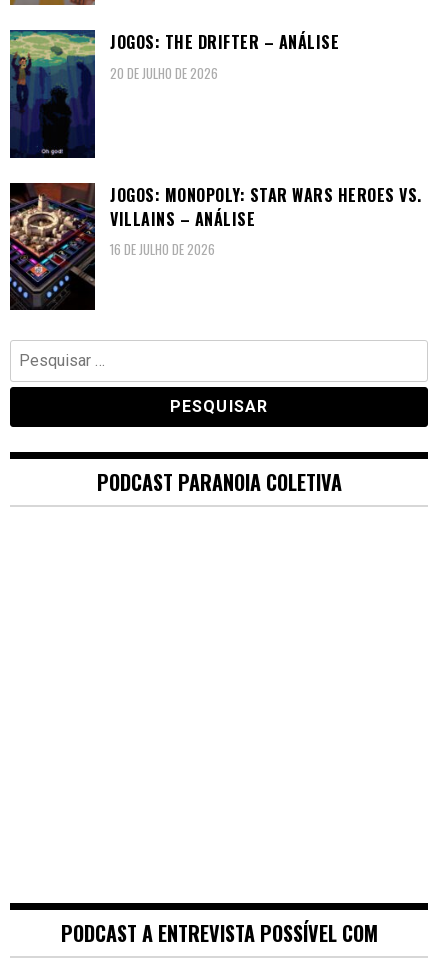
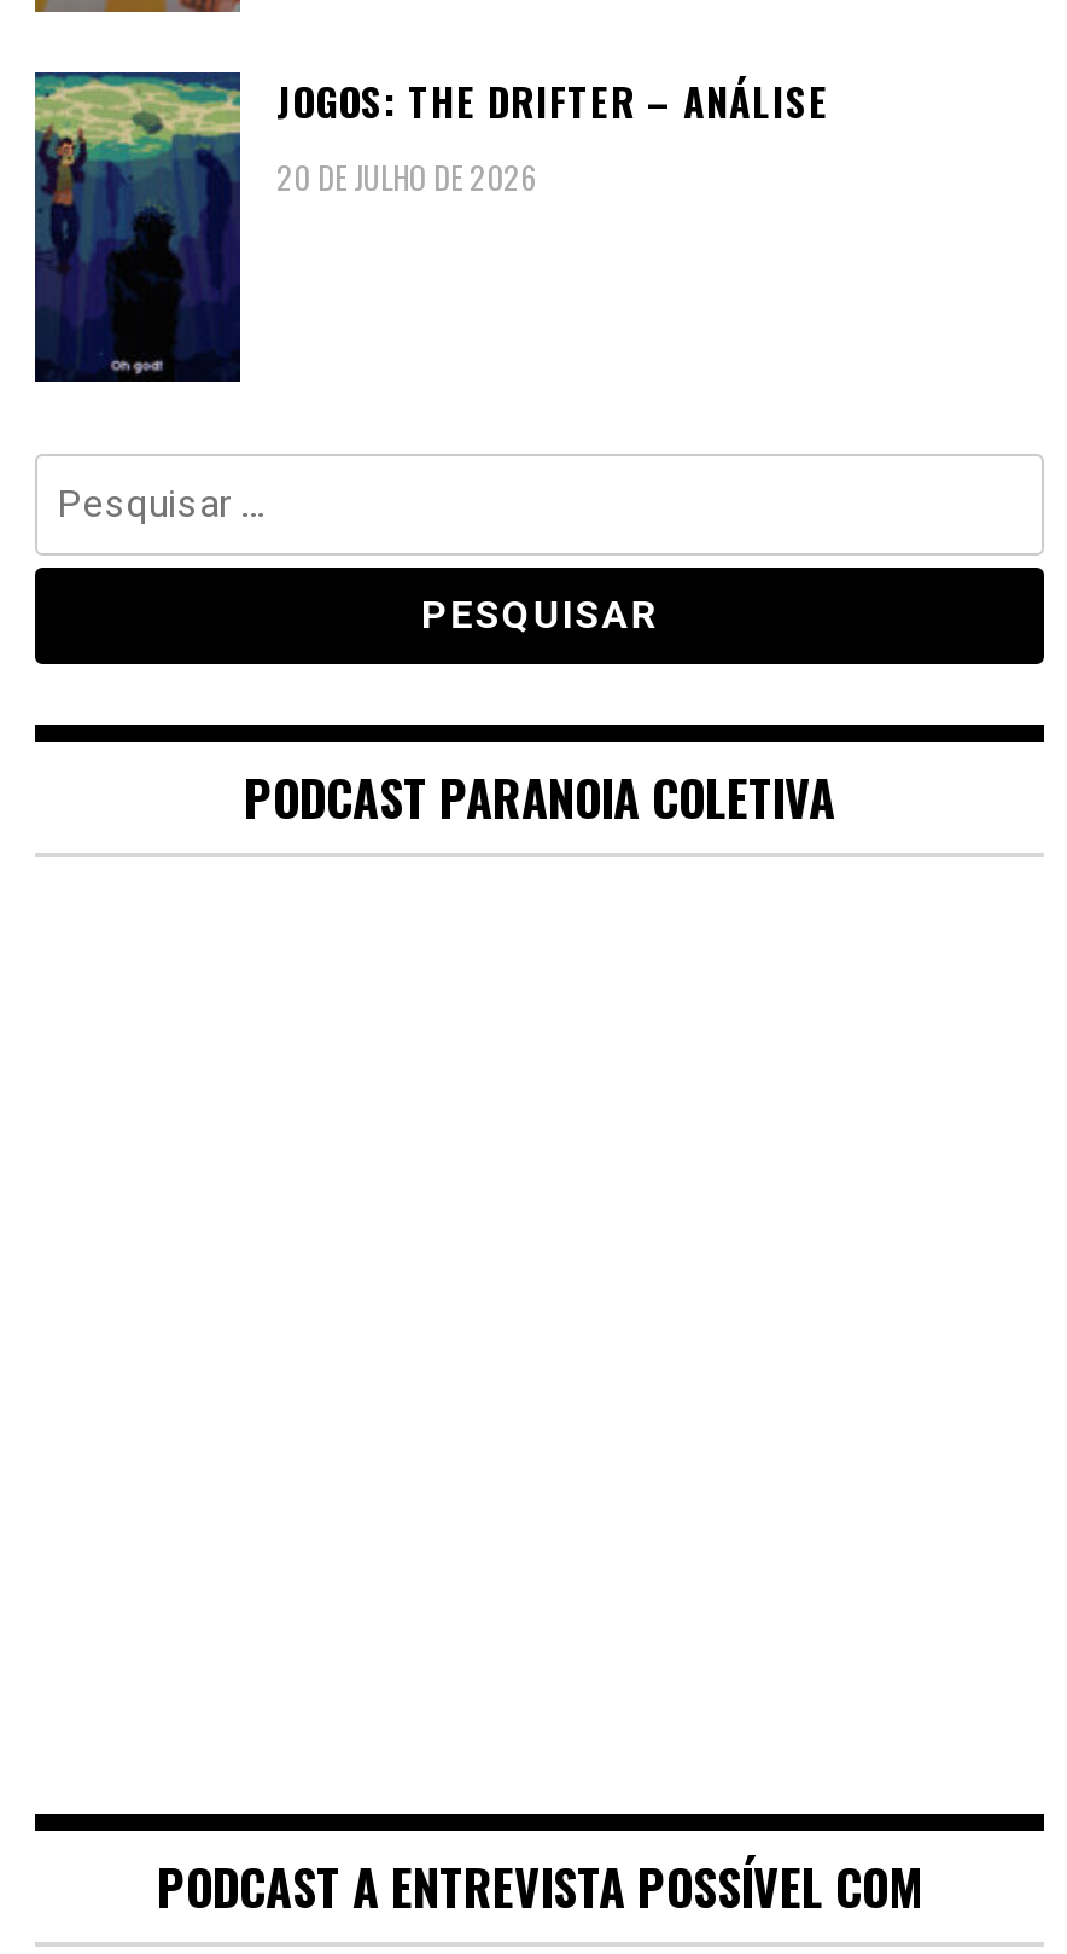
- [image]
- JOGOS: MONOPOLY: STAR WARS HEROES VS.
- VILLAINS – ANÁLISE
- 16 DE JULHO DE 2026
